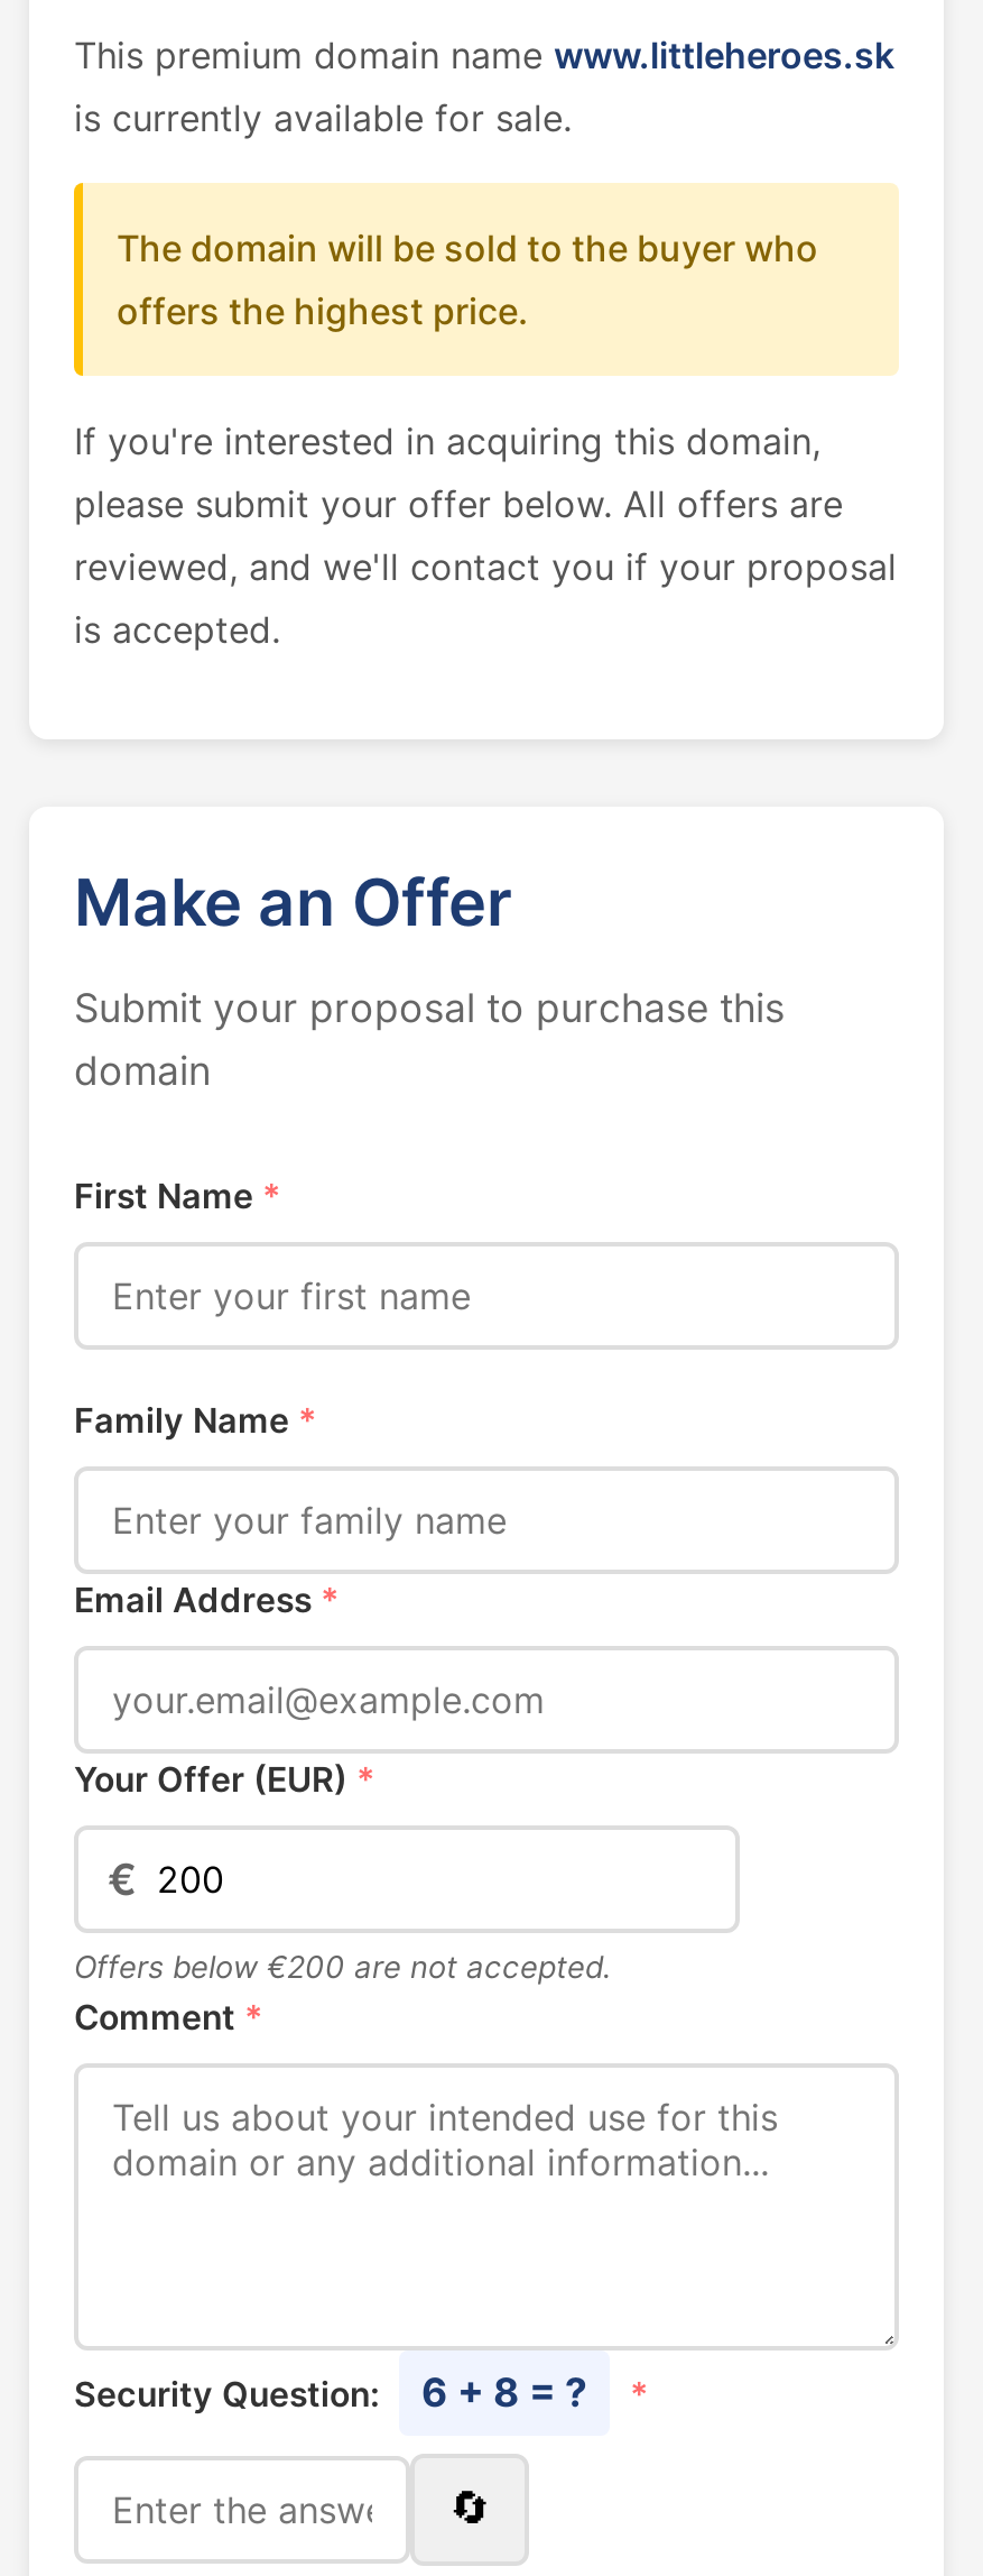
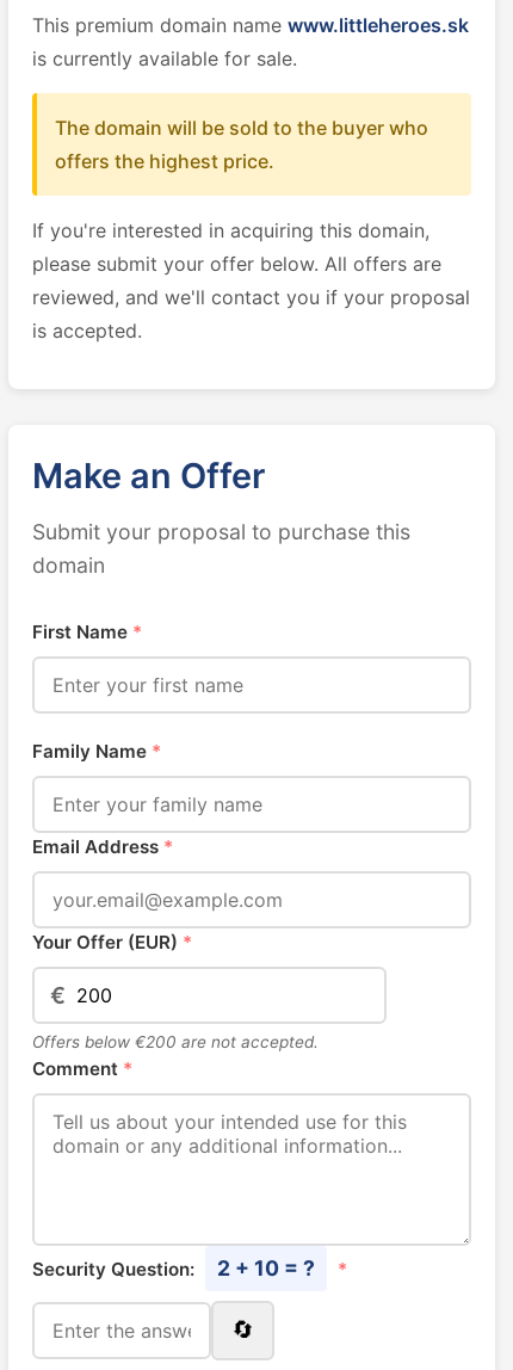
- 6 + 8 = ?
+ 2 + 10 = ?
